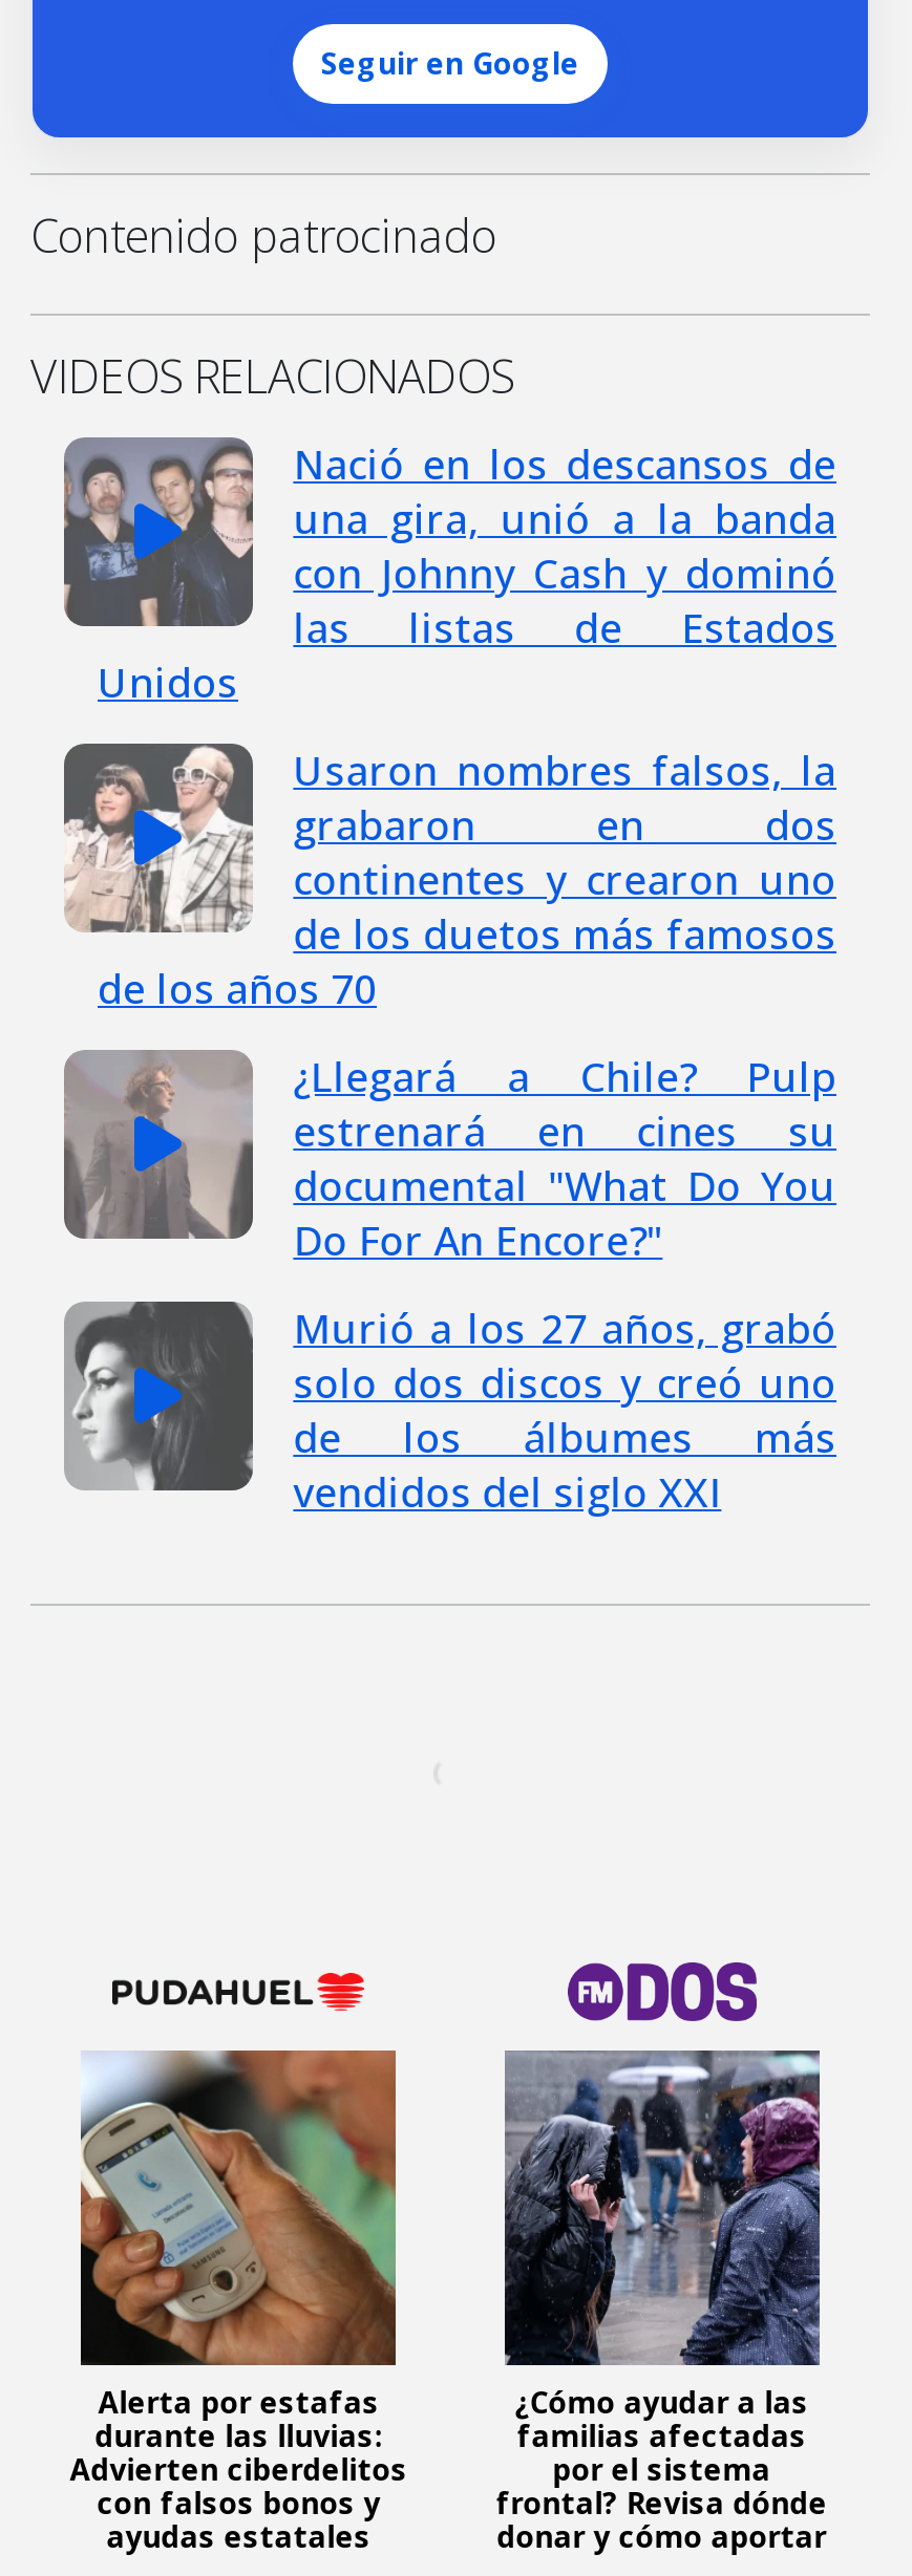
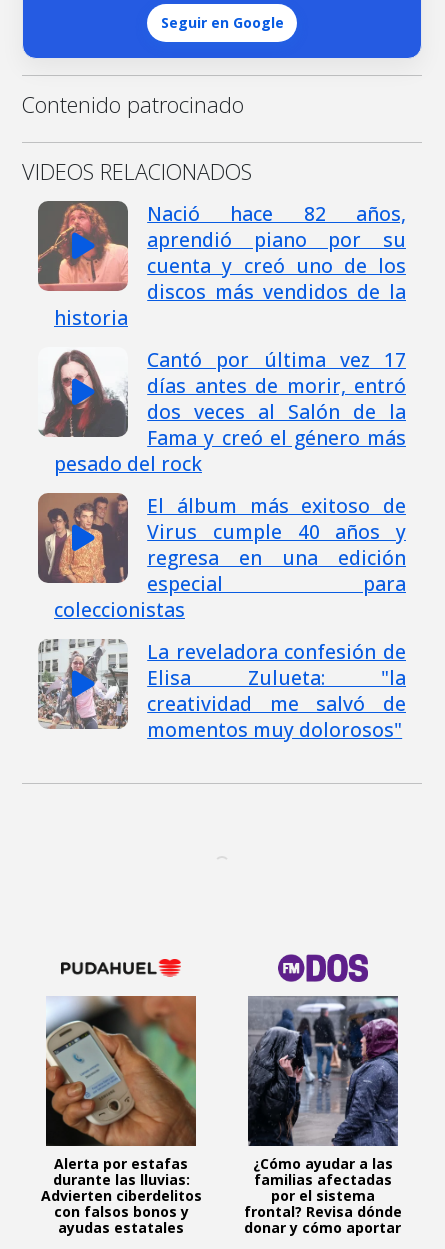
- [image]
- Nació en los descansos de
- una gira, unió a la banda
- con Johnny Cash y dominó
- las listas de Estados
- Unidos
+ [image]
+ Nació hace 82 años,
+ aprendió piano por su
+ cuenta y creó uno de los
+ discos más vendidos de la
+ historia

- [image]
- Usaron nombres falsos, la
- grabaron en dos
- continentes y crearon uno
- de los duetos más famosos
- de los años 70
+ [image]
+ Cantó por última vez 17
+ días antes de morir, entró
+ dos veces al Salón de la
+ Fama y creó el género más
+ pesado del rock

- [image]
- ¿Llegará a Chile? Pulp
- estrenará en cines su
- documental "What Do You
- Do For An Encore?"
+ [image]
+ El álbum más exitoso de
+ Virus cumple 40 años y
+ regresa en una edición
+ especial para
+ coleccionistas

- [image]
- Murió a los 27 años, grabó
- solo dos discos y creó uno
- de los álbumes más
- vendidos del siglo XXI
+ [image]
+ La reveladora confesión de
+ Elisa Zulueta: "la
+ creatividad me salvó de
+ momentos muy dolorosos"
